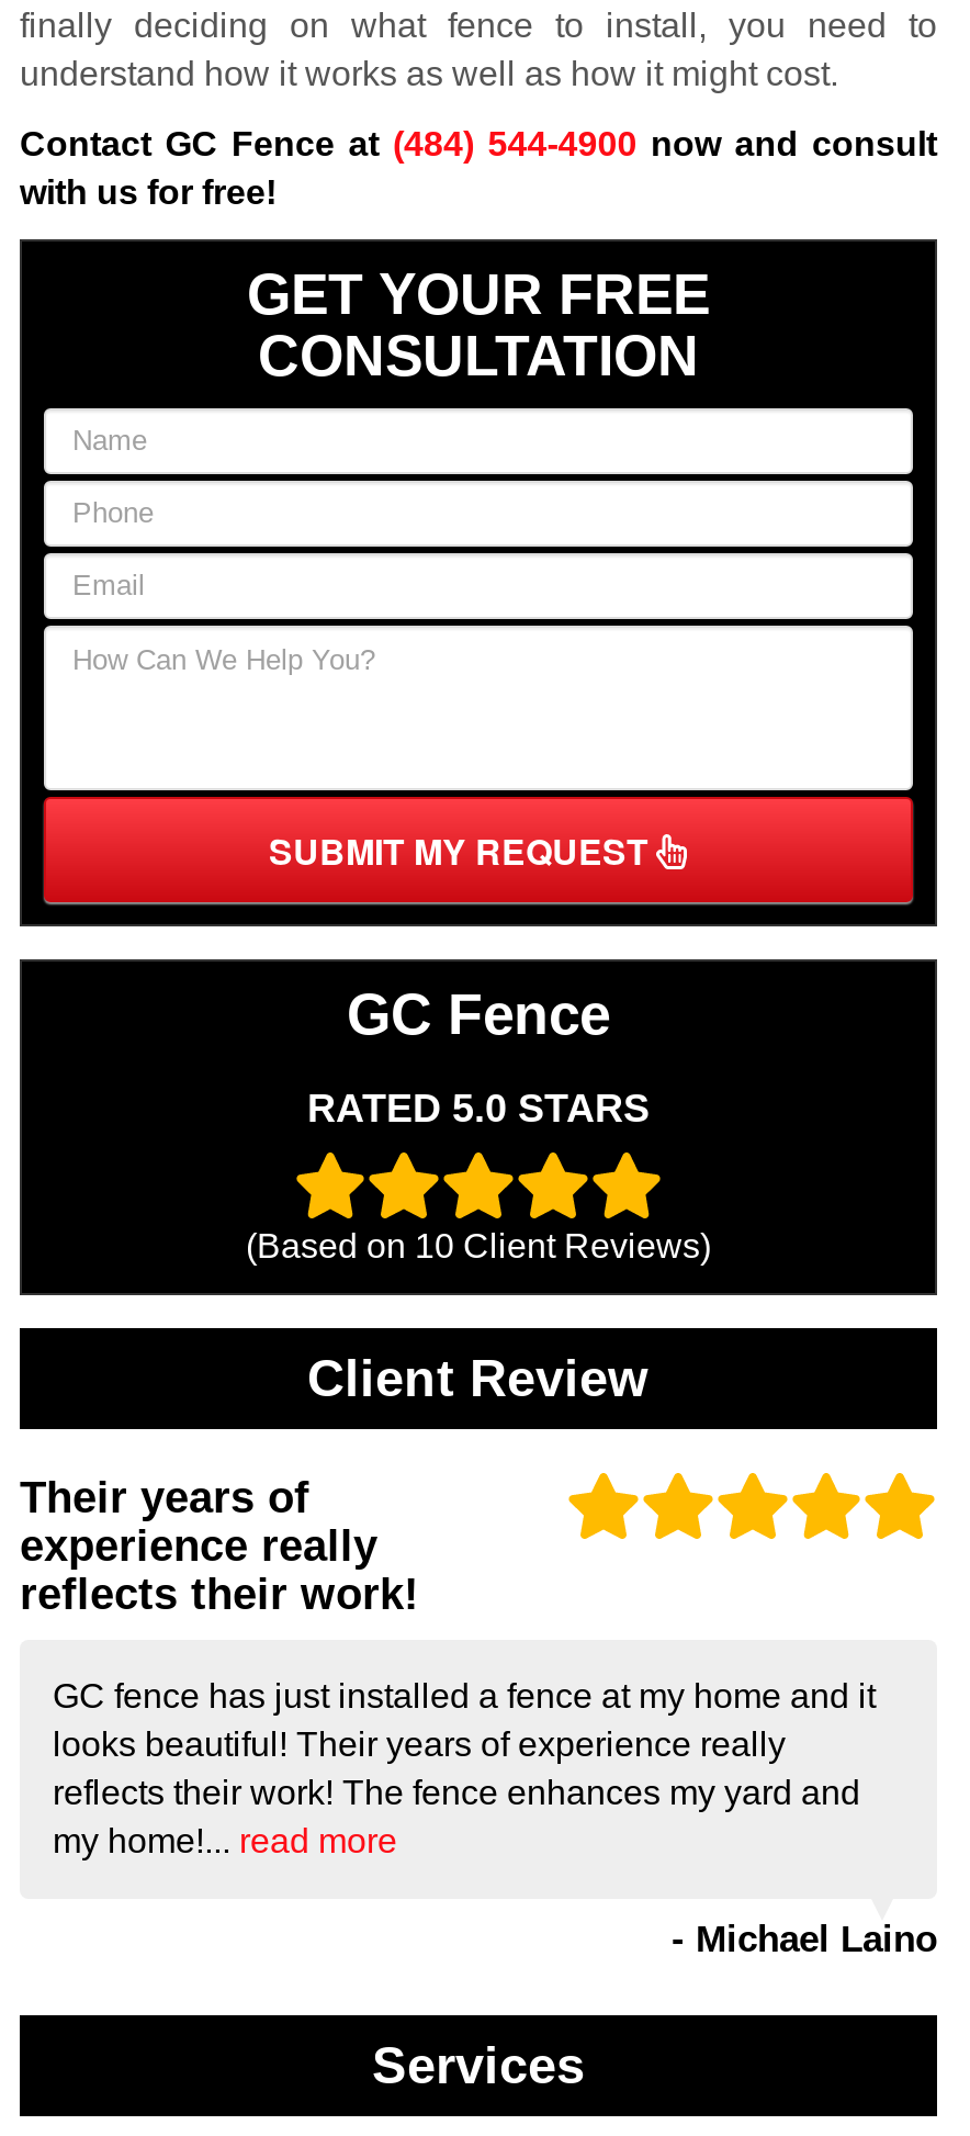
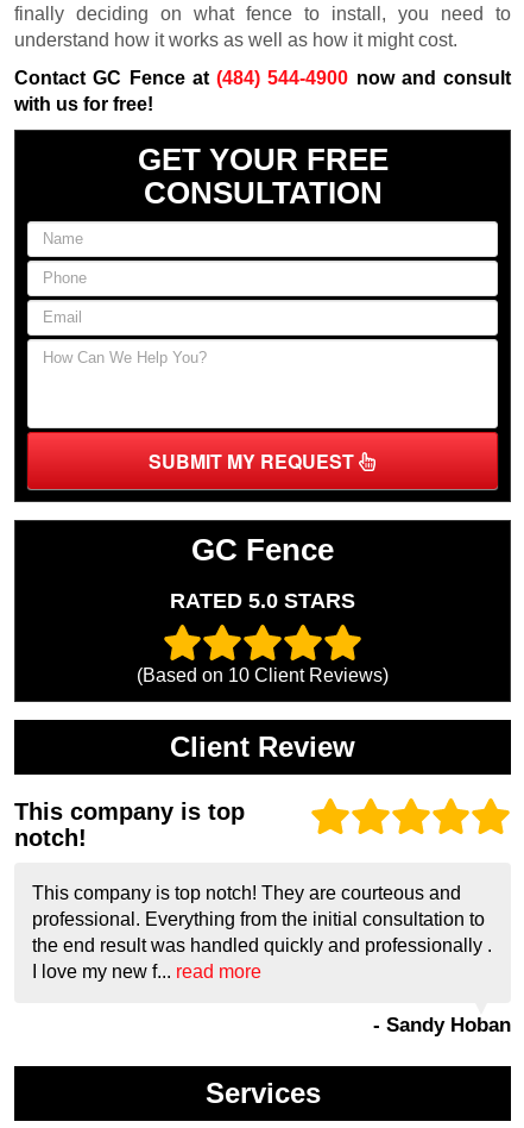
- Their years of
- experience really
- reflects their work!
+ This company is top
+ notch!

- GC fence has just installed a fence at my home and it
- looks beautiful! Their years of experience really
- reflects their work! The fence enhances my yard and
- my home!... read more
+ This company is top notch! They are courteous and
+ professional. Everything from the initial consultation to
+ the end result was handled quickly and professionally .
+ I love my new f... read more

- - Michael Laino
+ - Sandy Hoban
